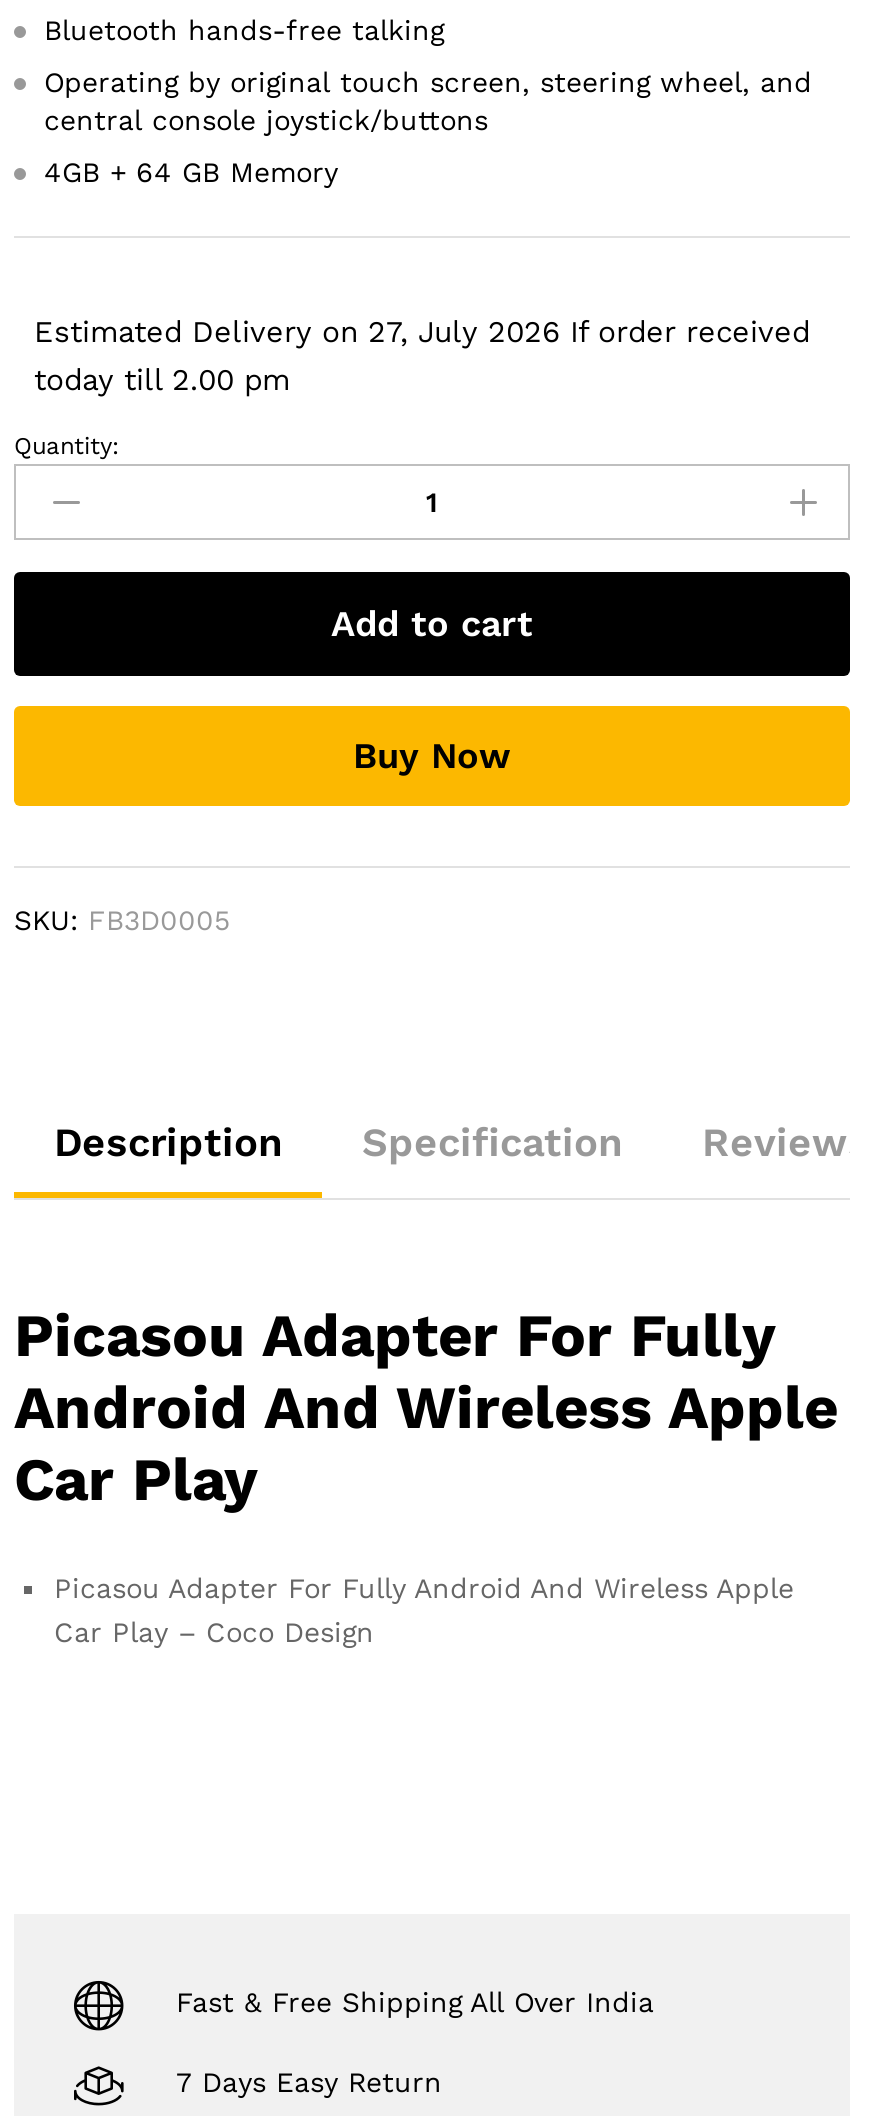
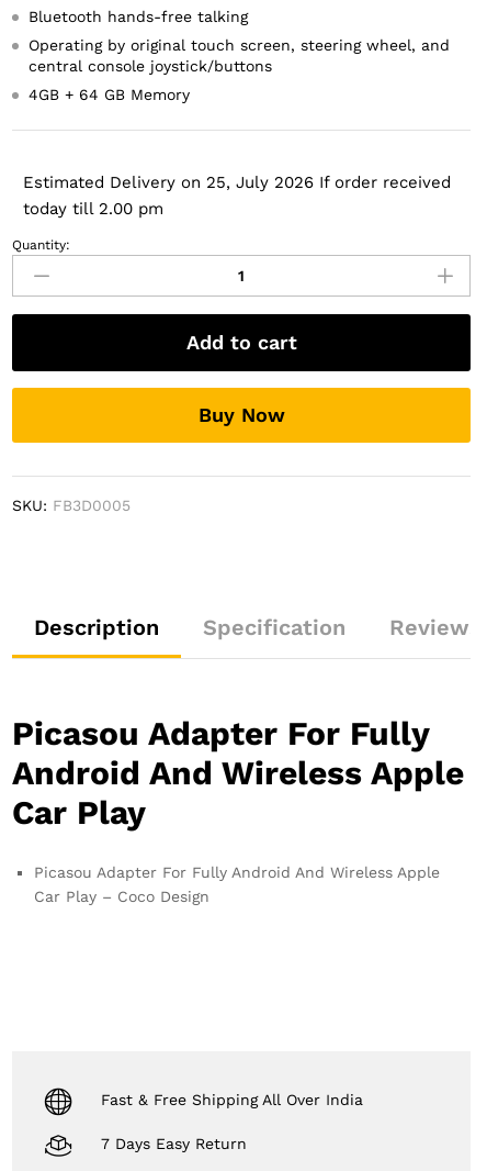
- Estimated Delivery on 27, July 2026 If order received
+ Estimated Delivery on 25, July 2026 If order received
